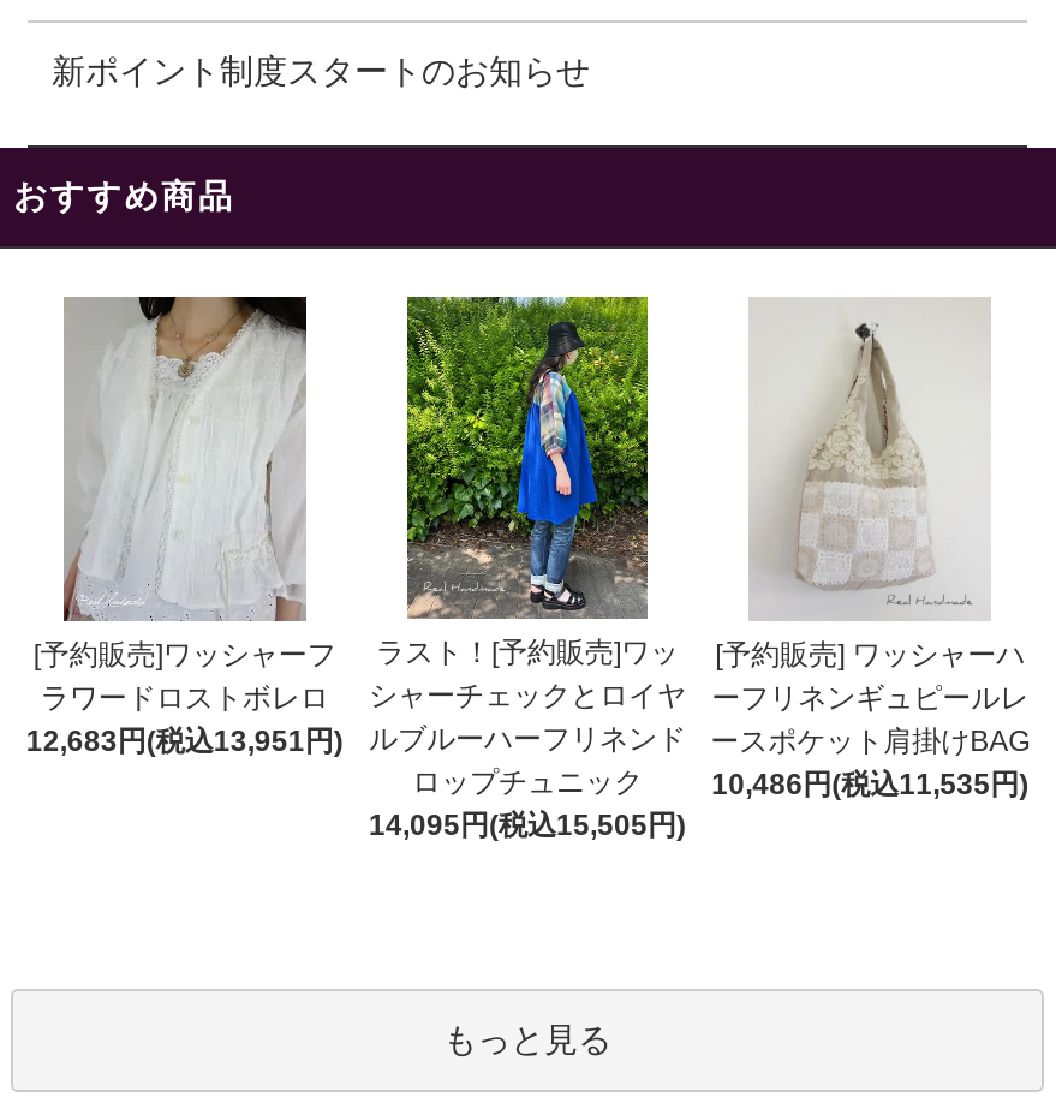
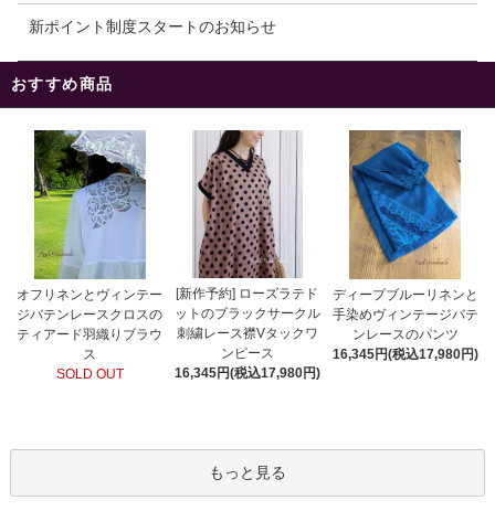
- [image]
- [予約販売]ワッシャーフ
- ラワードロストボレロ
- 12,683円(税込13,951円)
+ [image]
+ オフリネンとヴィンテー
+ ジバテンレースクロスの
+ ティアード羽織りブラウ
+ ス
+ SOLD OUT

- [image]
- ラスト！[予約販売]ワッ
- シャーチェックとロイヤ
- ルブルーハーフリネンド
- ロップチュニック
- 14,095円(税込15,505円)
+ [image]
+ [新作予約] ローズラテド
+ ットのブラックサークル
+ 刺繍レース襟Vタックワ
+ ンピース
+ 16,345円(税込17,980円)

- [image]
- [予約販売] ワッシャーハ
- ーフリネンギュピールレ
- ースポケット肩掛けBAG
- 10,486円(税込11,535円)
+ [image]
+ ディープブルーリネンと
+ 手染めヴィンテージバテ
+ ンレースのパンツ
+ 16,345円(税込17,980円)
